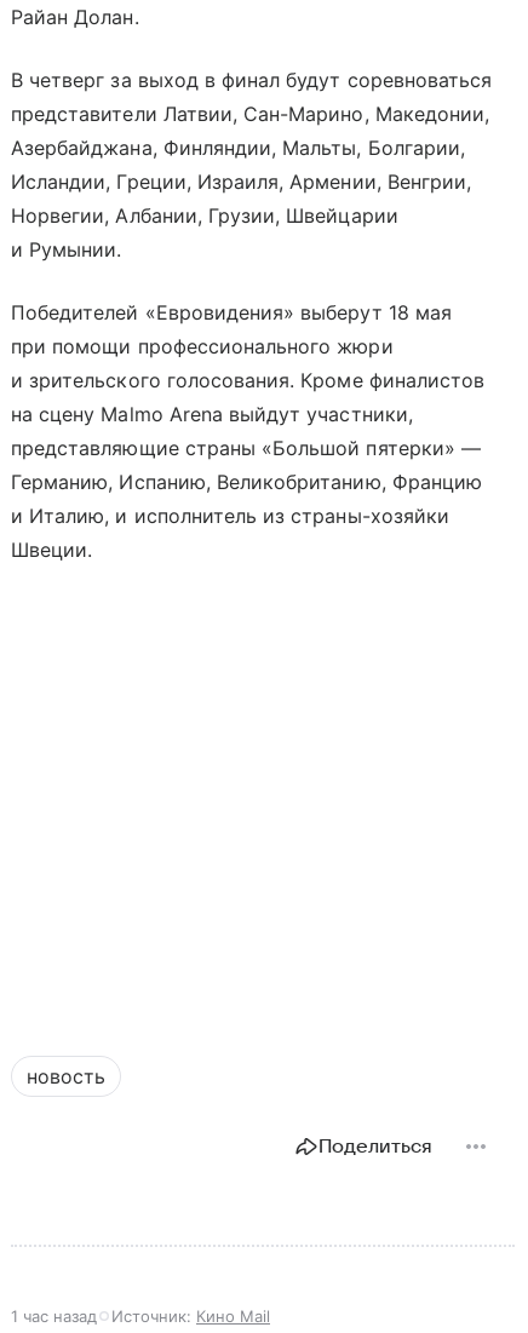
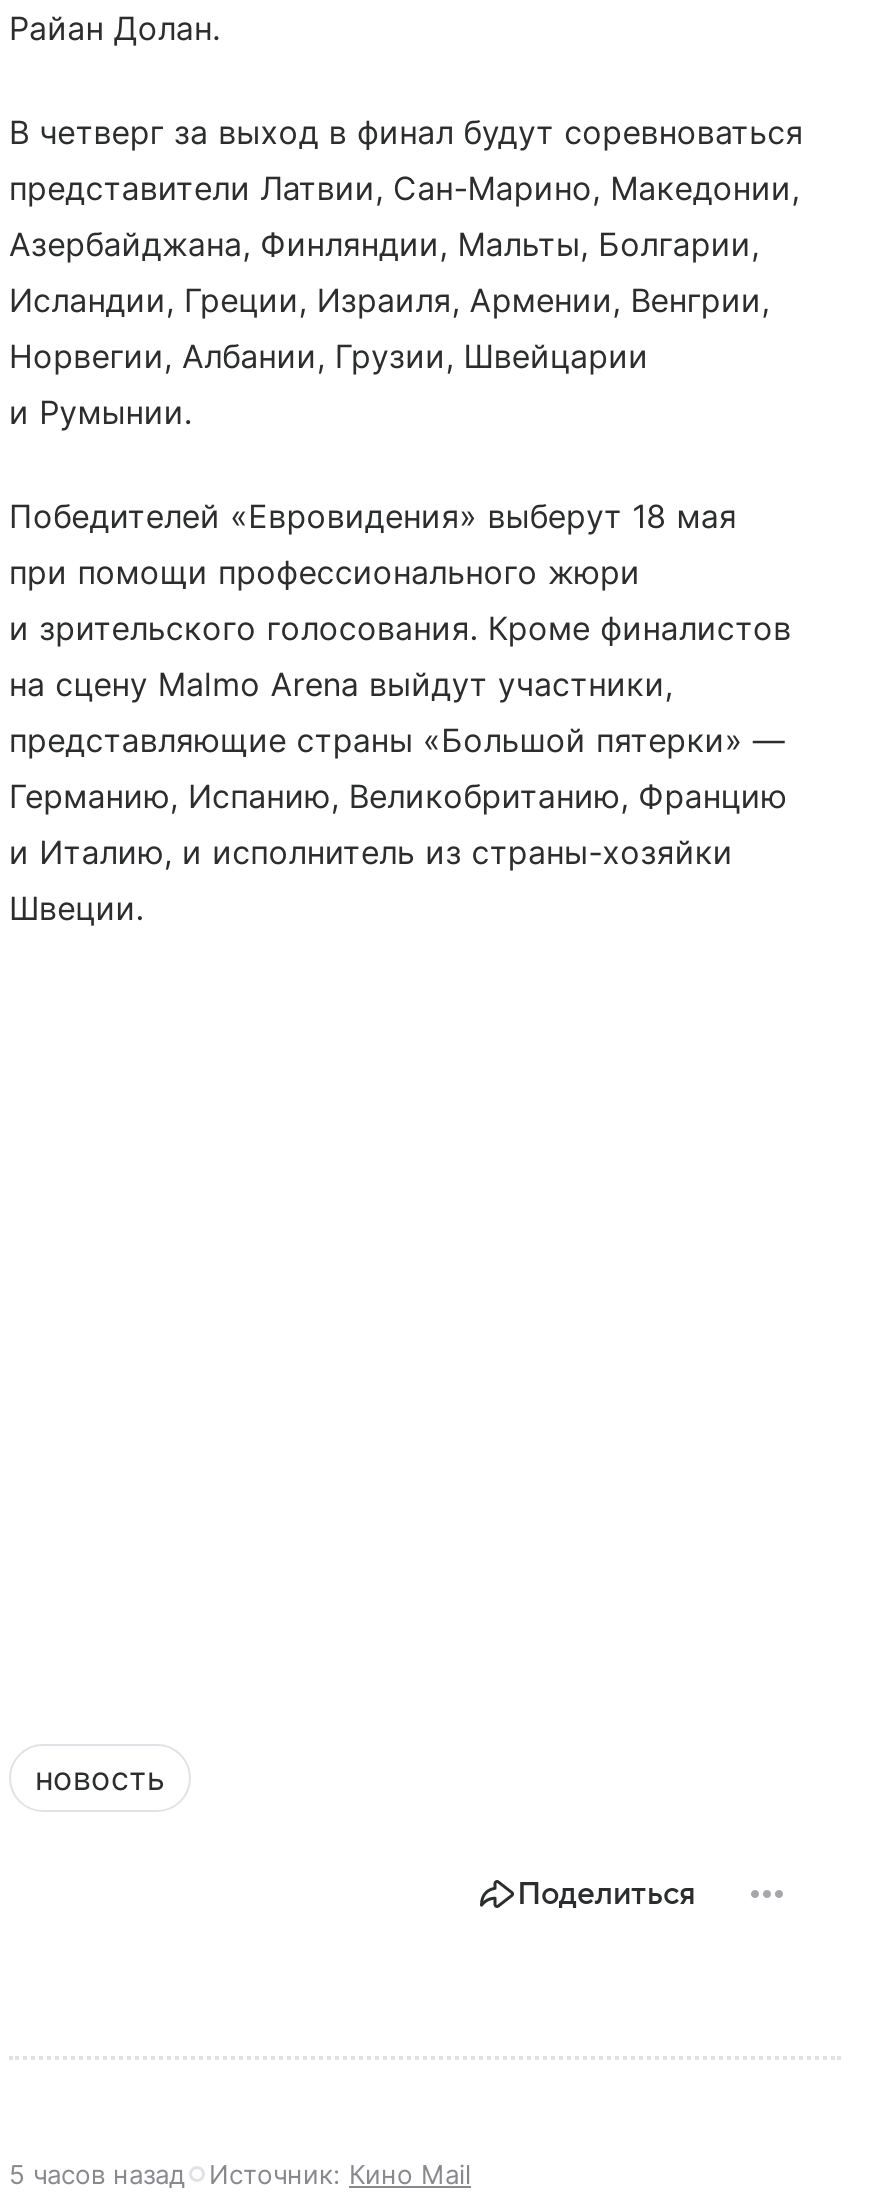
- 1 час назад Источник: Кино Mail
+ 5 часов назад Источник: Кино Mail
